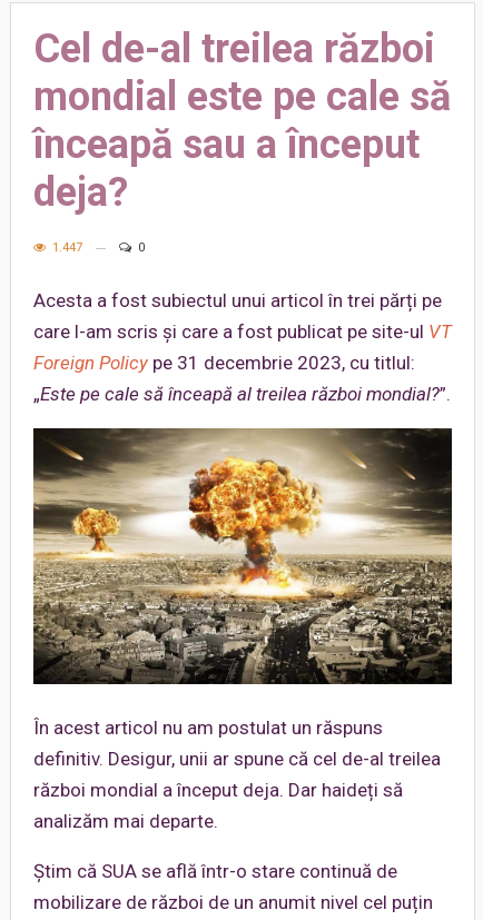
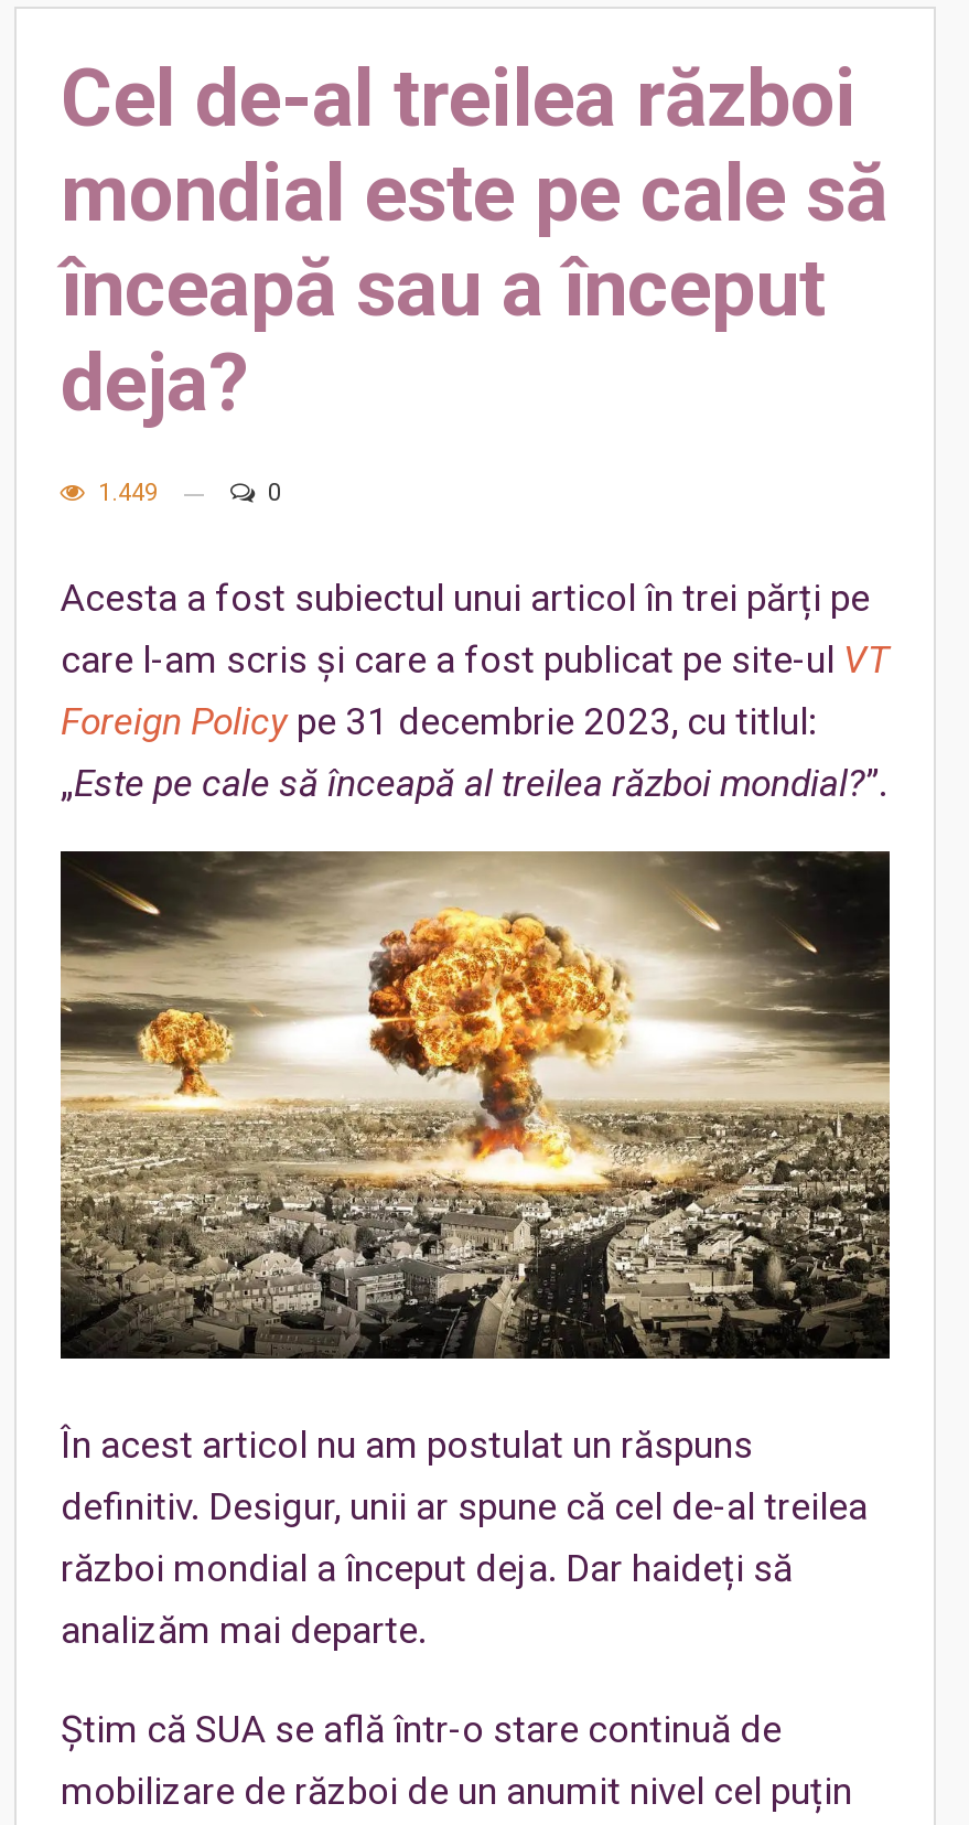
- 1.447
+ 1.449
